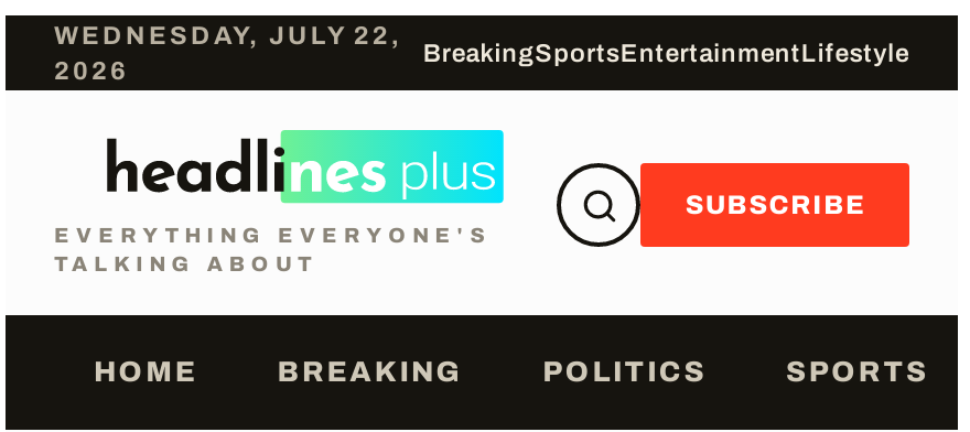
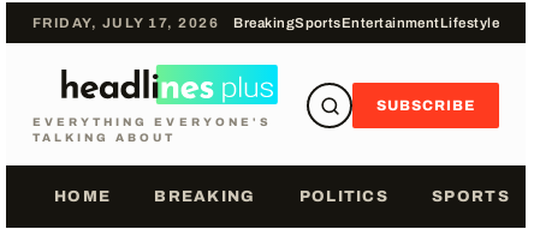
- WEDNESDAY, JULY 22,
- 2026
+ FRIDAY, JULY 17, 2026
